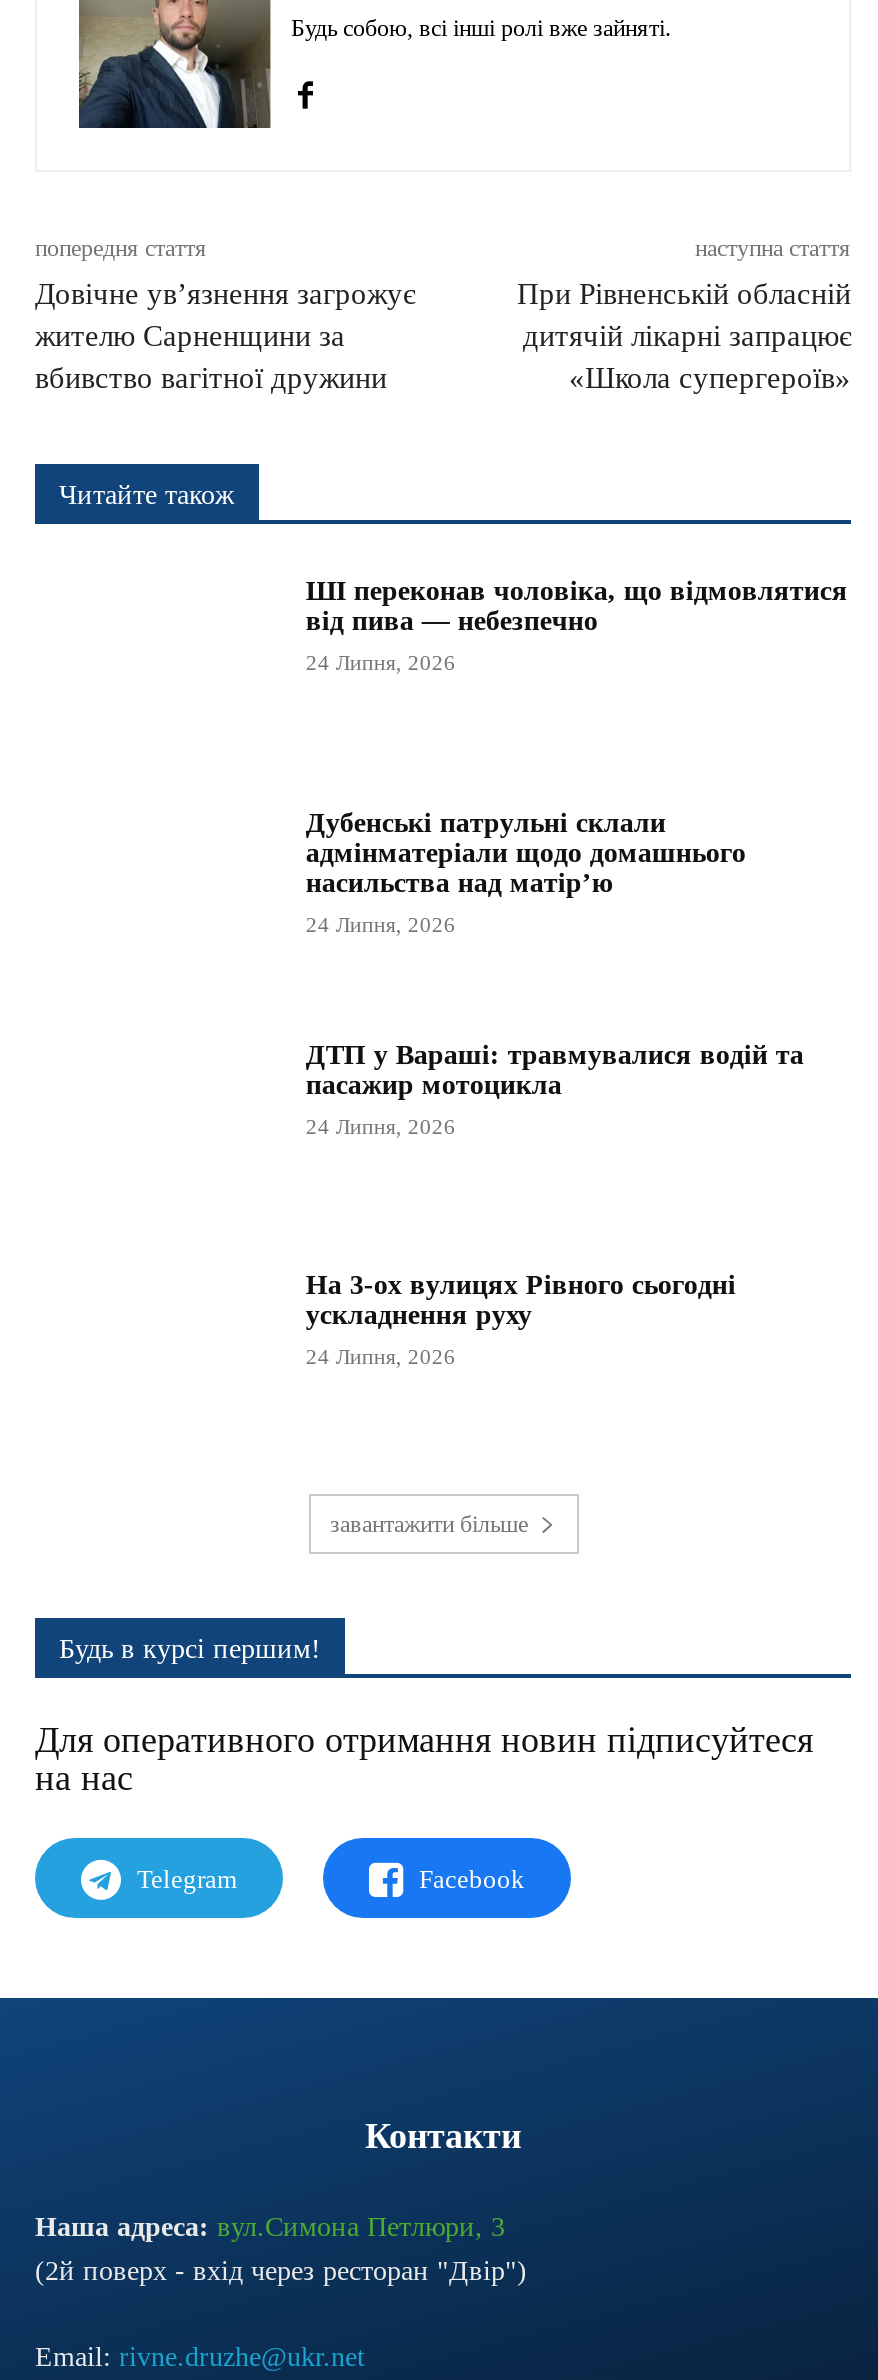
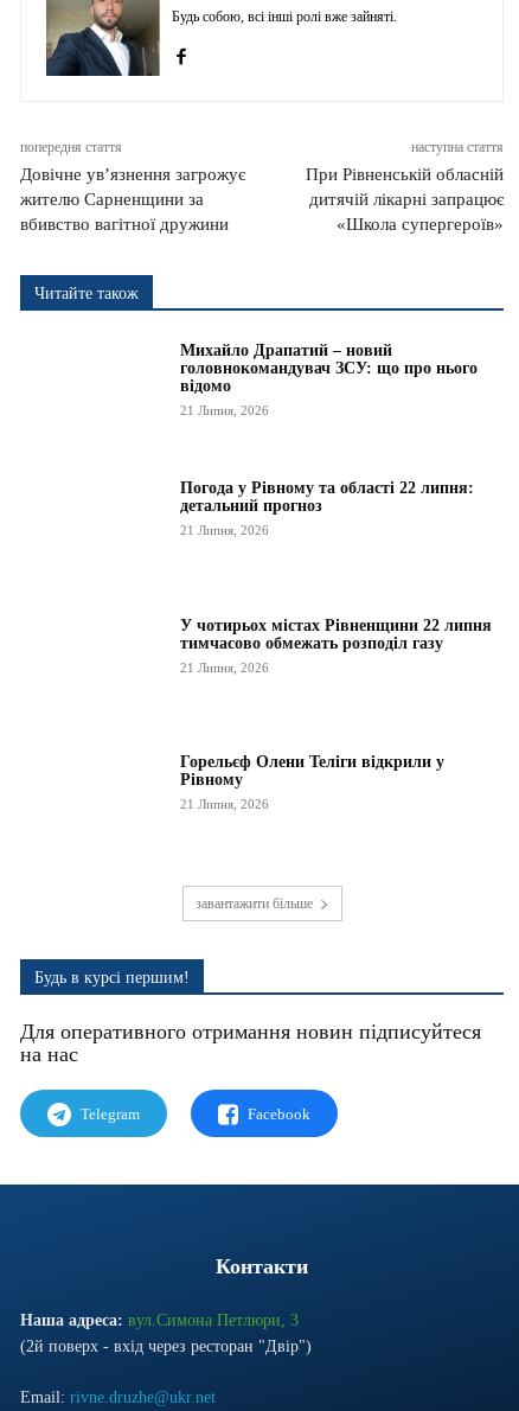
- ШІ переконав чоловіка, що відмовлятися
- від пива — небезпечно
+ Михайло Драпатий – новий
+ головнокомандувач ЗСУ: що про нього
+ відомо

- 24 Липня, 2026
+ 21 Липня, 2026

- Дубенські патрульні склали
- адмінматеріали щодо домашнього
- насильства над матір’ю
+ Погода у Рівному та області 22 липня:
+ детальний прогноз

- 24 Липня, 2026
+ 21 Липня, 2026

- ДТП у Вараші: травмувалися водій та
- пасажир мотоцикла
+ У чотирьох містах Рівненщини 22 липня
+ тимчасово обмежать розподіл газу

- 24 Липня, 2026
+ 21 Липня, 2026

- На 3-ох вулицях Рівного сьогодні
- ускладнення руху
+ Горельєф Олени Теліги відкрили у
+ Рівному

- 24 Липня, 2026
+ 21 Липня, 2026
